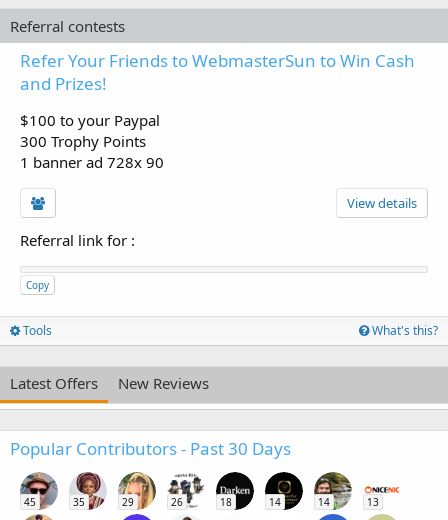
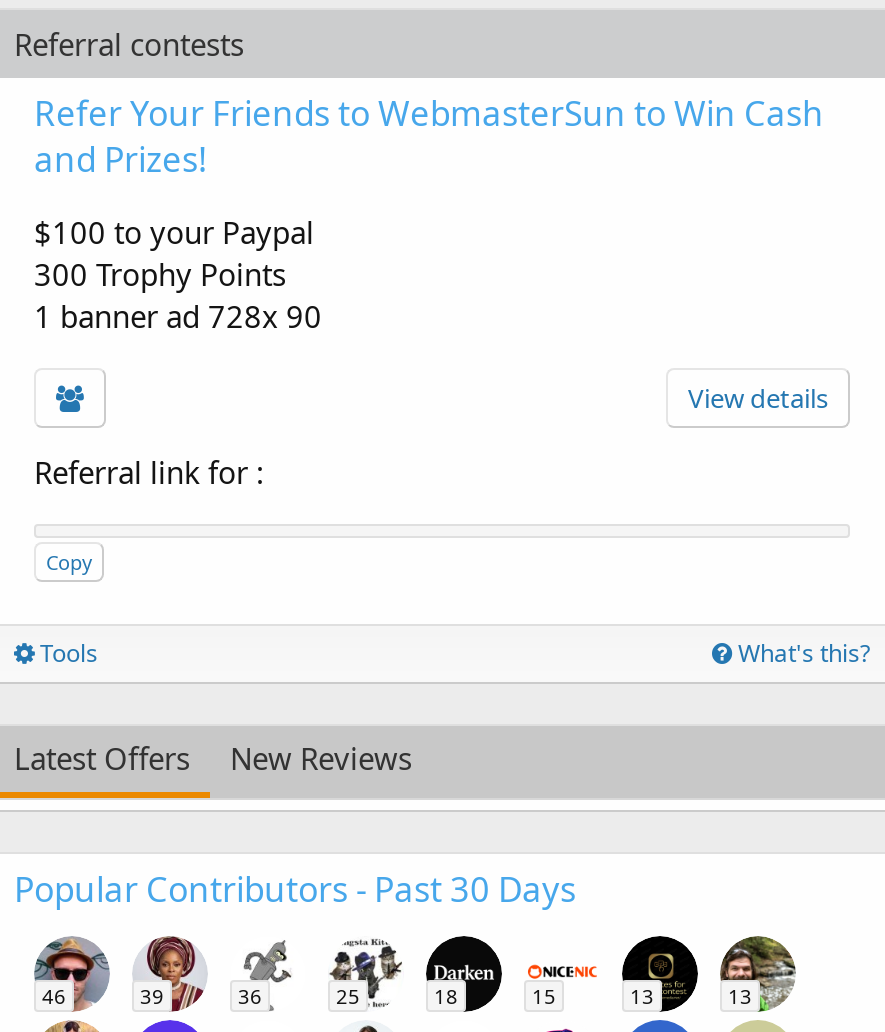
- [image]
- 14
+ [image]
+ 13

- 45
+ 46

- 35
+ 39

- 29
+ 36

- 26
+ 25

- 14
+ 15
